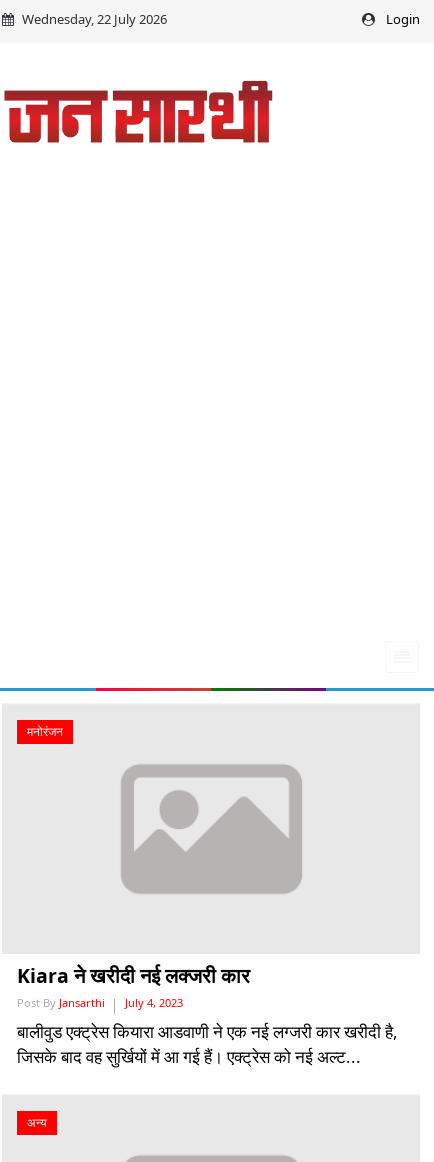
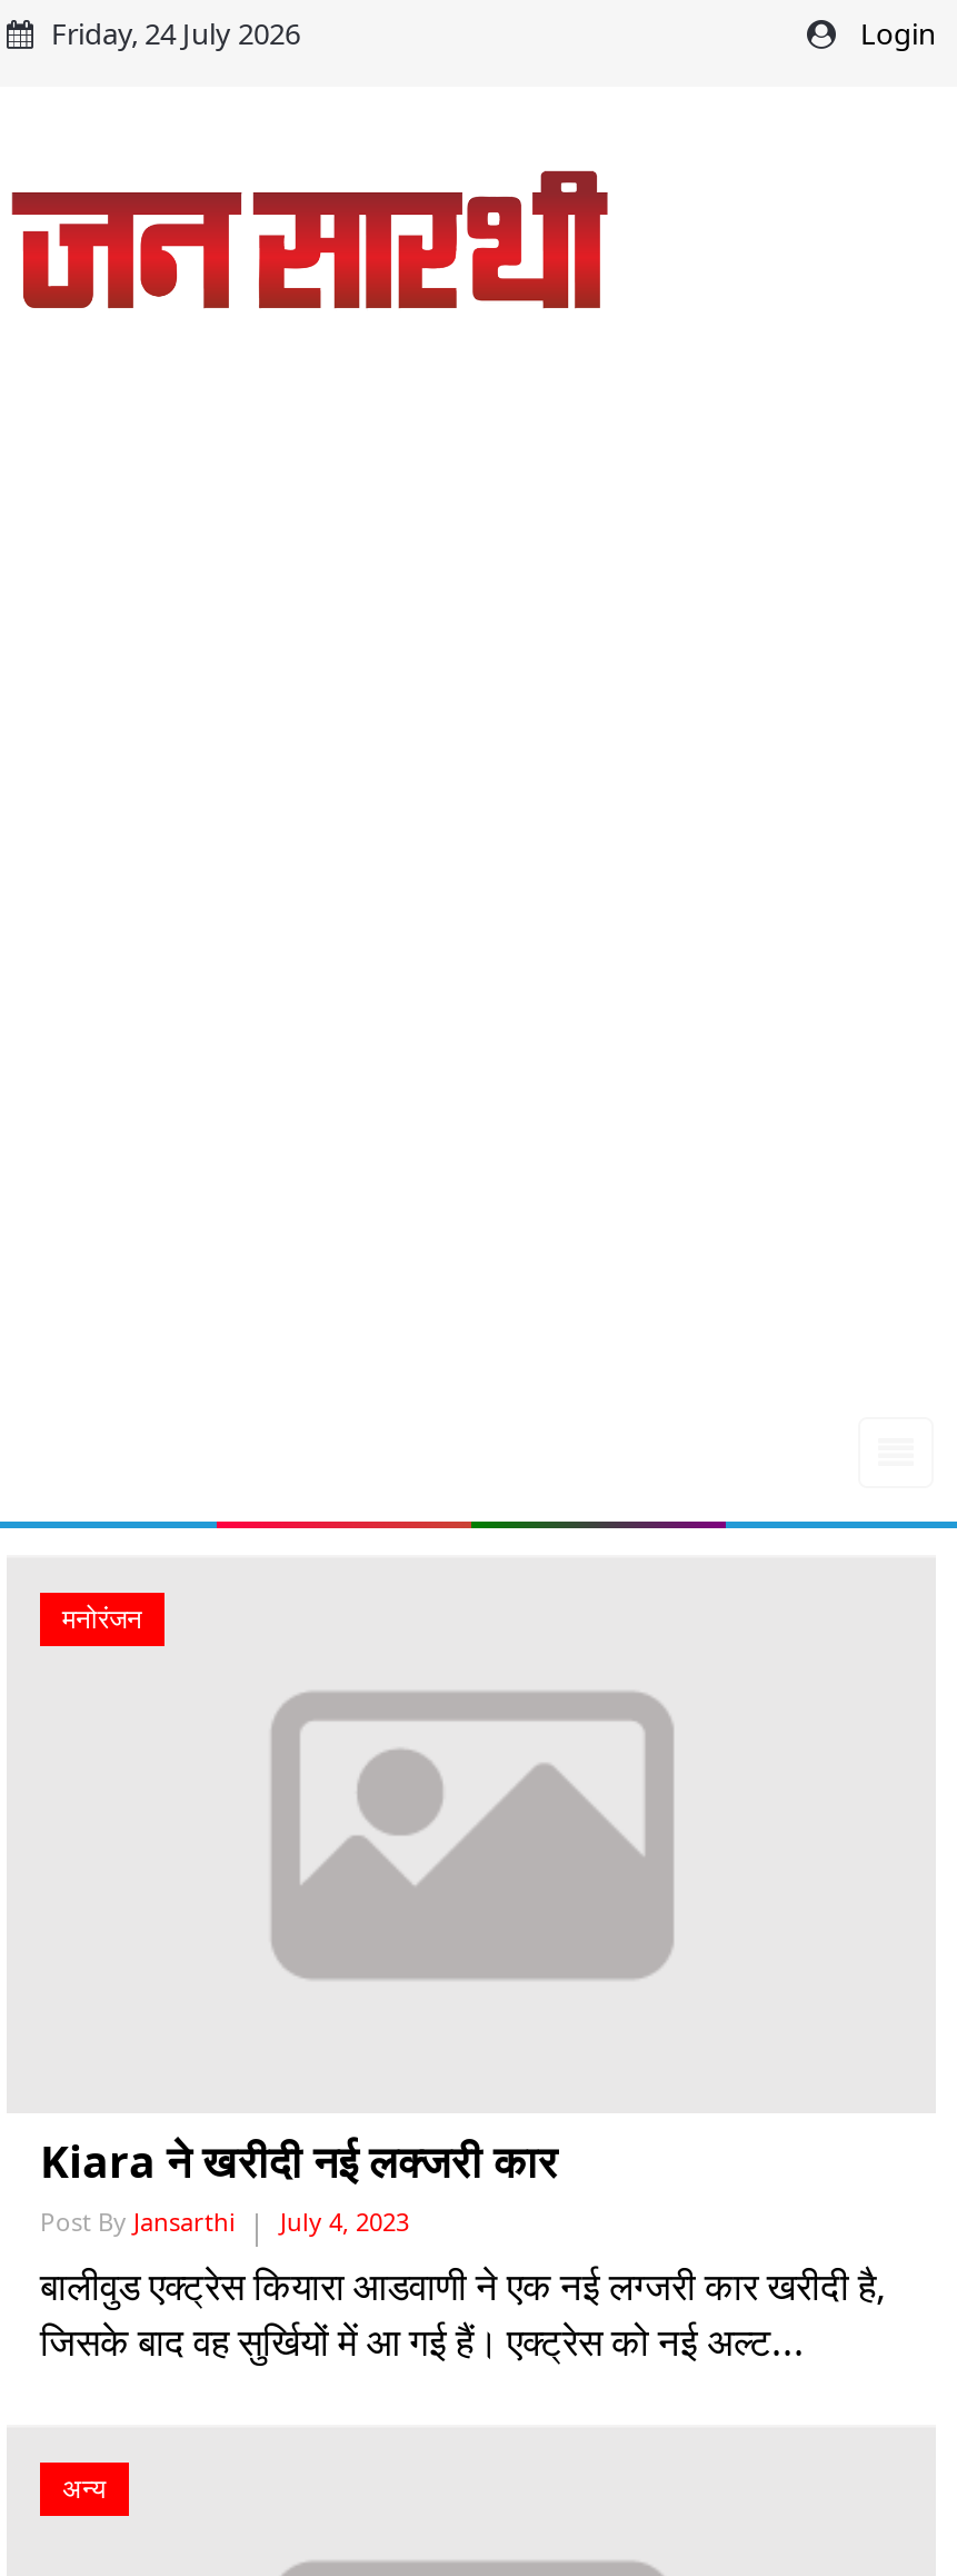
- Wednesday, 22 July 2026
+ Friday, 24 July 2026
